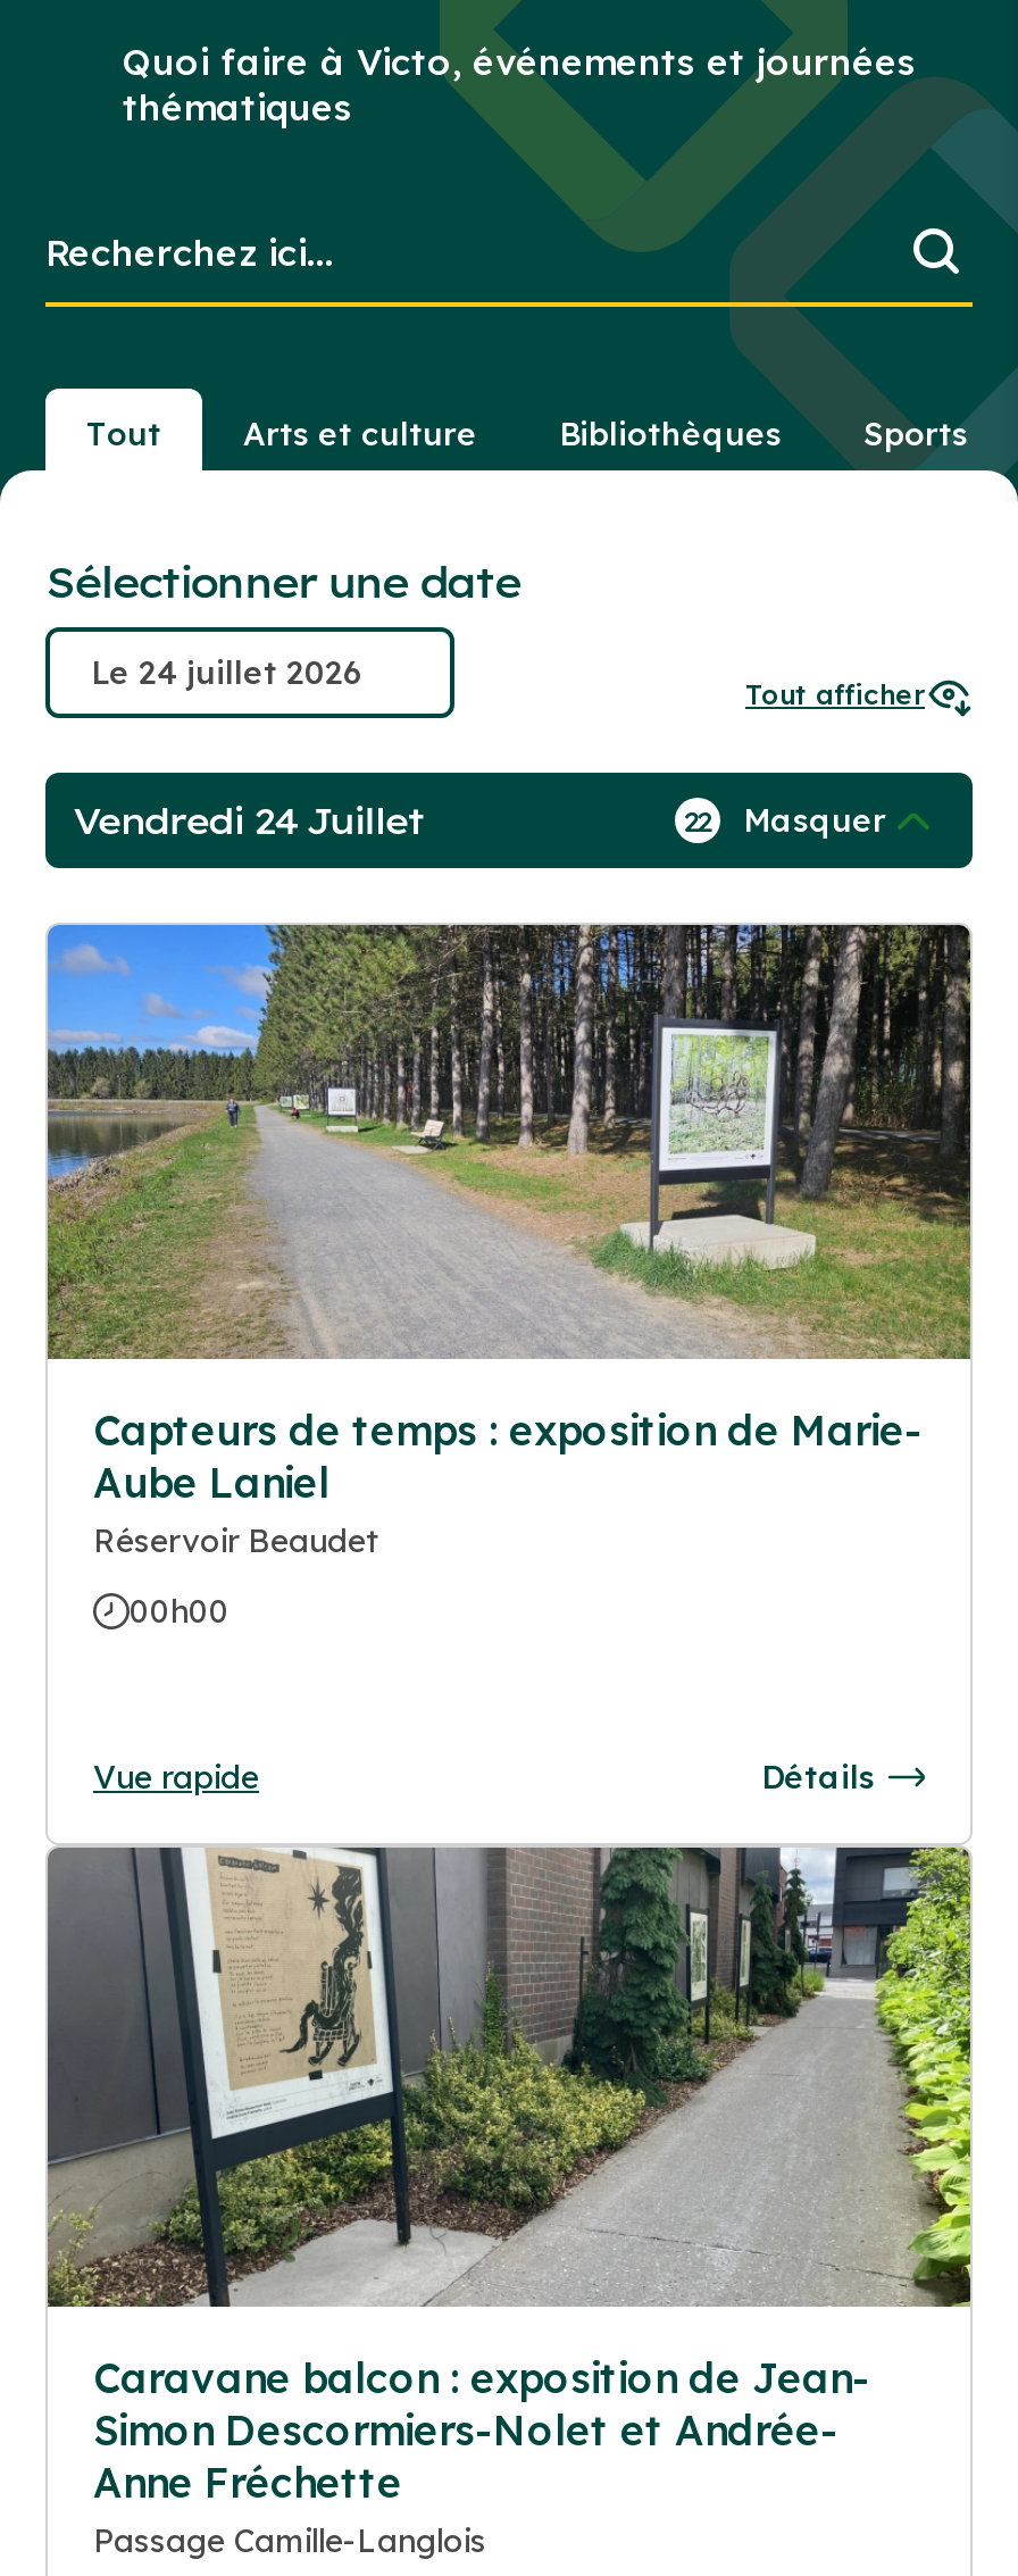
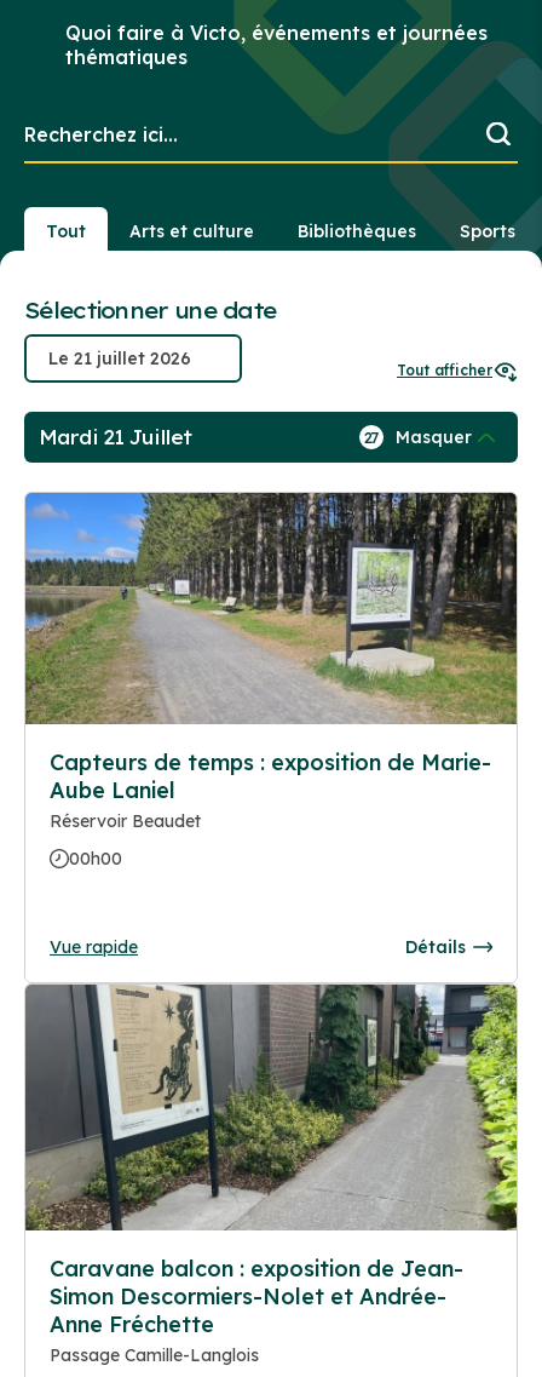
- Vendredi 24 Juillet
+ Mardi 21 Juillet

- 22 Masquer
+ 27 Masquer
